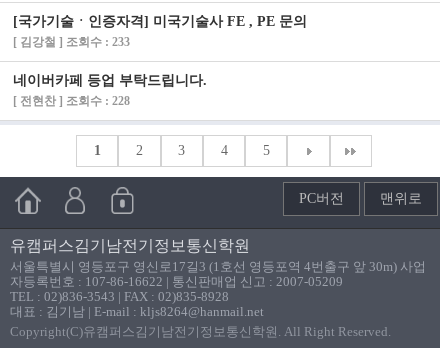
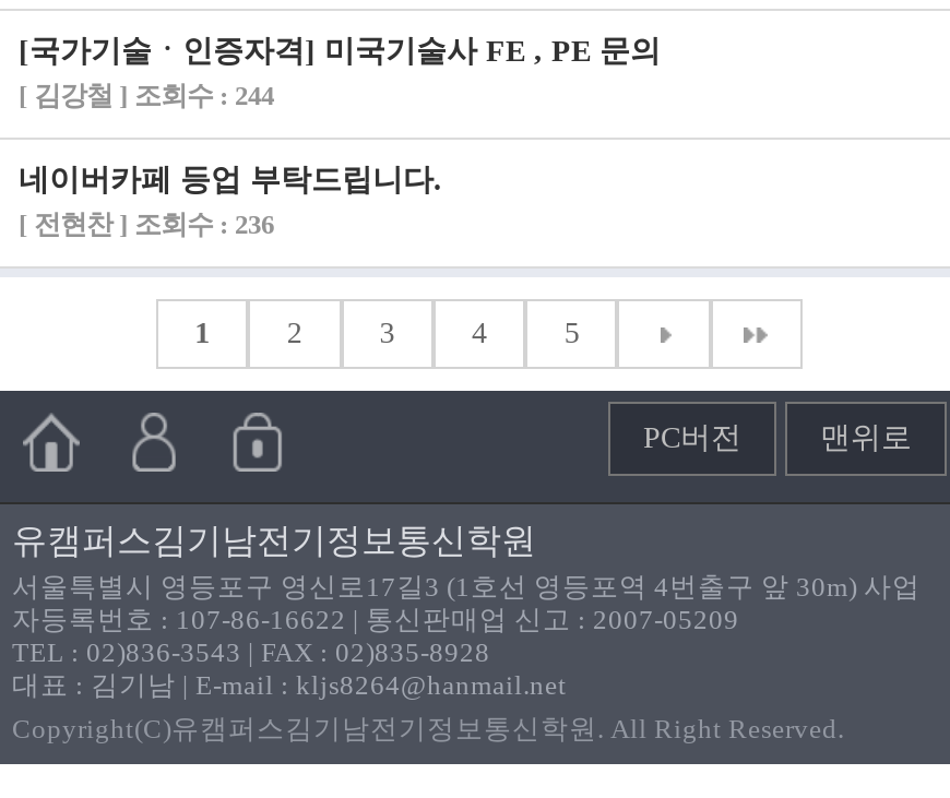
- [ 김강철 ] 조회수 : 233
+ [ 김강철 ] 조회수 : 244

- [ 전현찬 ] 조회수 : 228
+ [ 전현찬 ] 조회수 : 236
